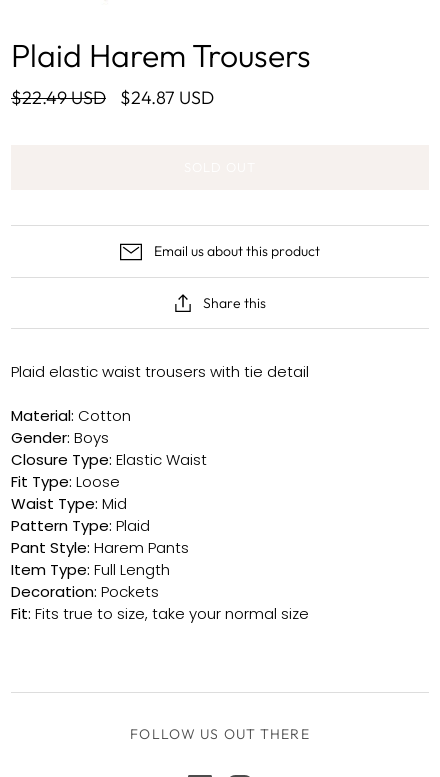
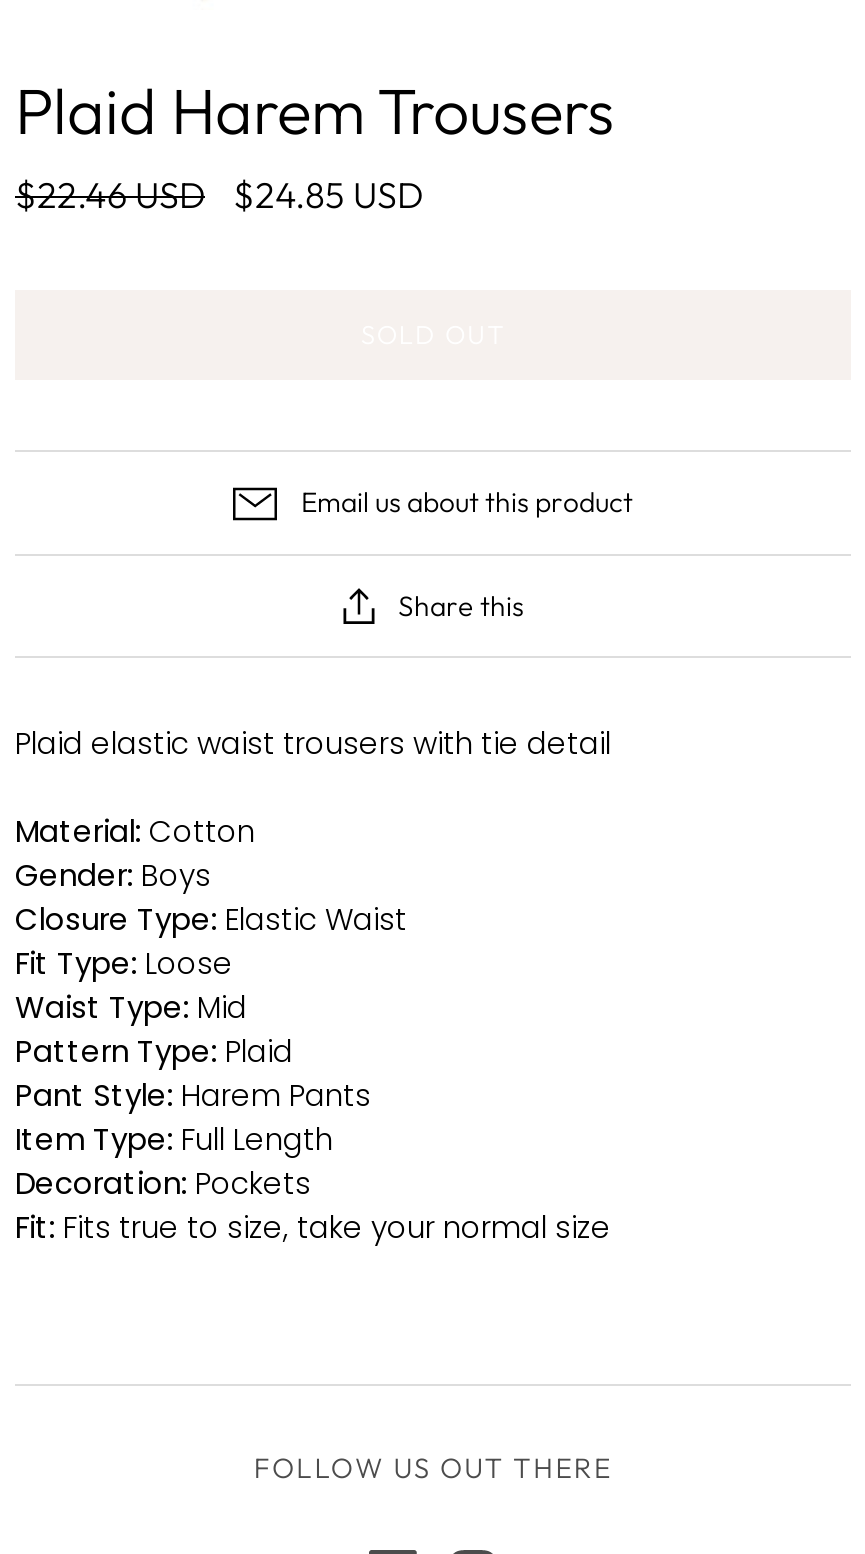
- $22.49 USD
+ $22.46 USD

- $24.87 USD
+ $24.85 USD
